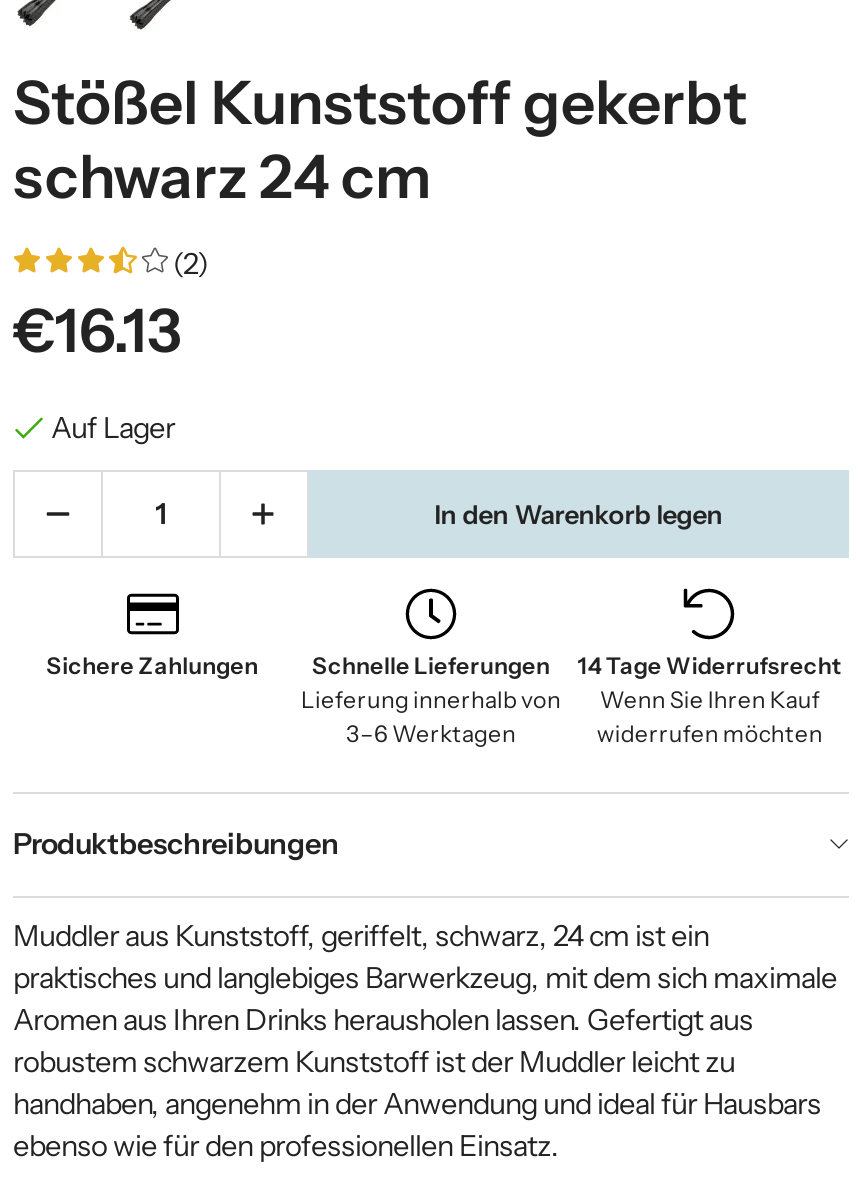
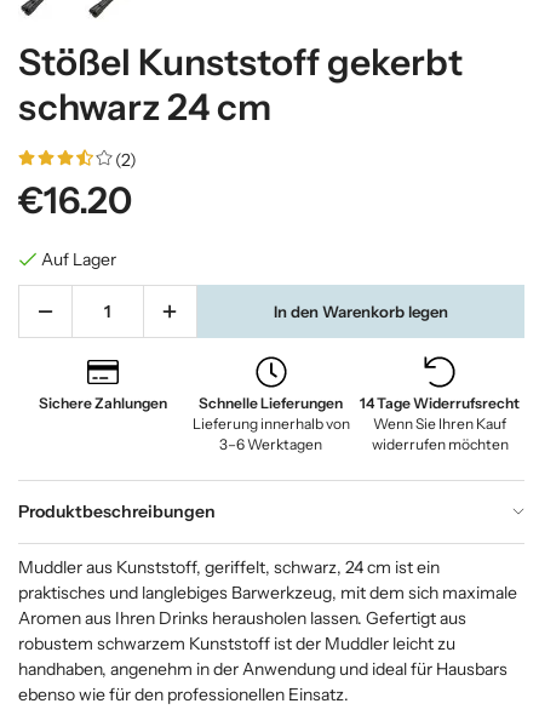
- €16.13
+ €16.20
